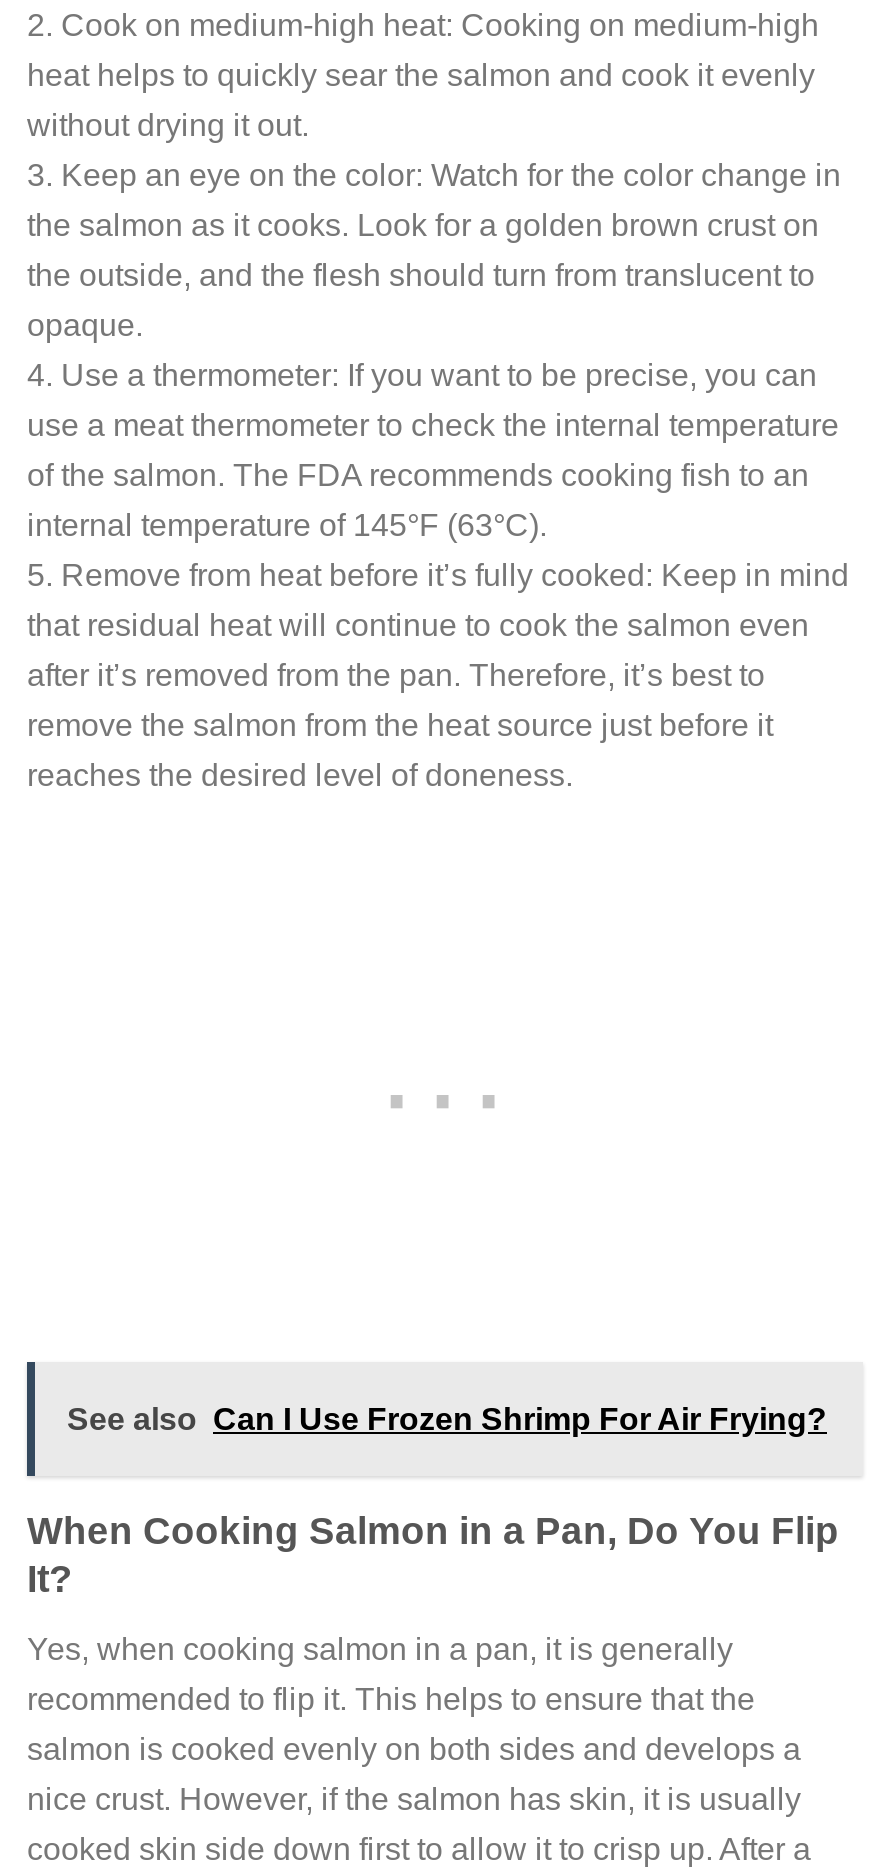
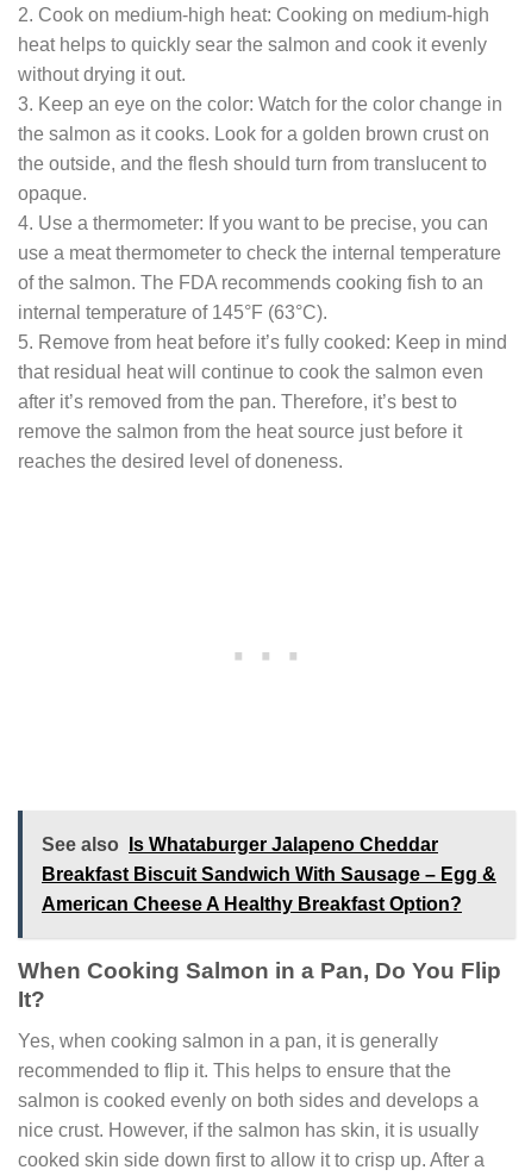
- See also Can I Use Frozen Shrimp For Air Frying?
+ See also Is Whataburger Jalapeno Cheddar
+ Breakfast Biscuit Sandwich With Sausage – Egg &
+ American Cheese A Healthy Breakfast Option?
